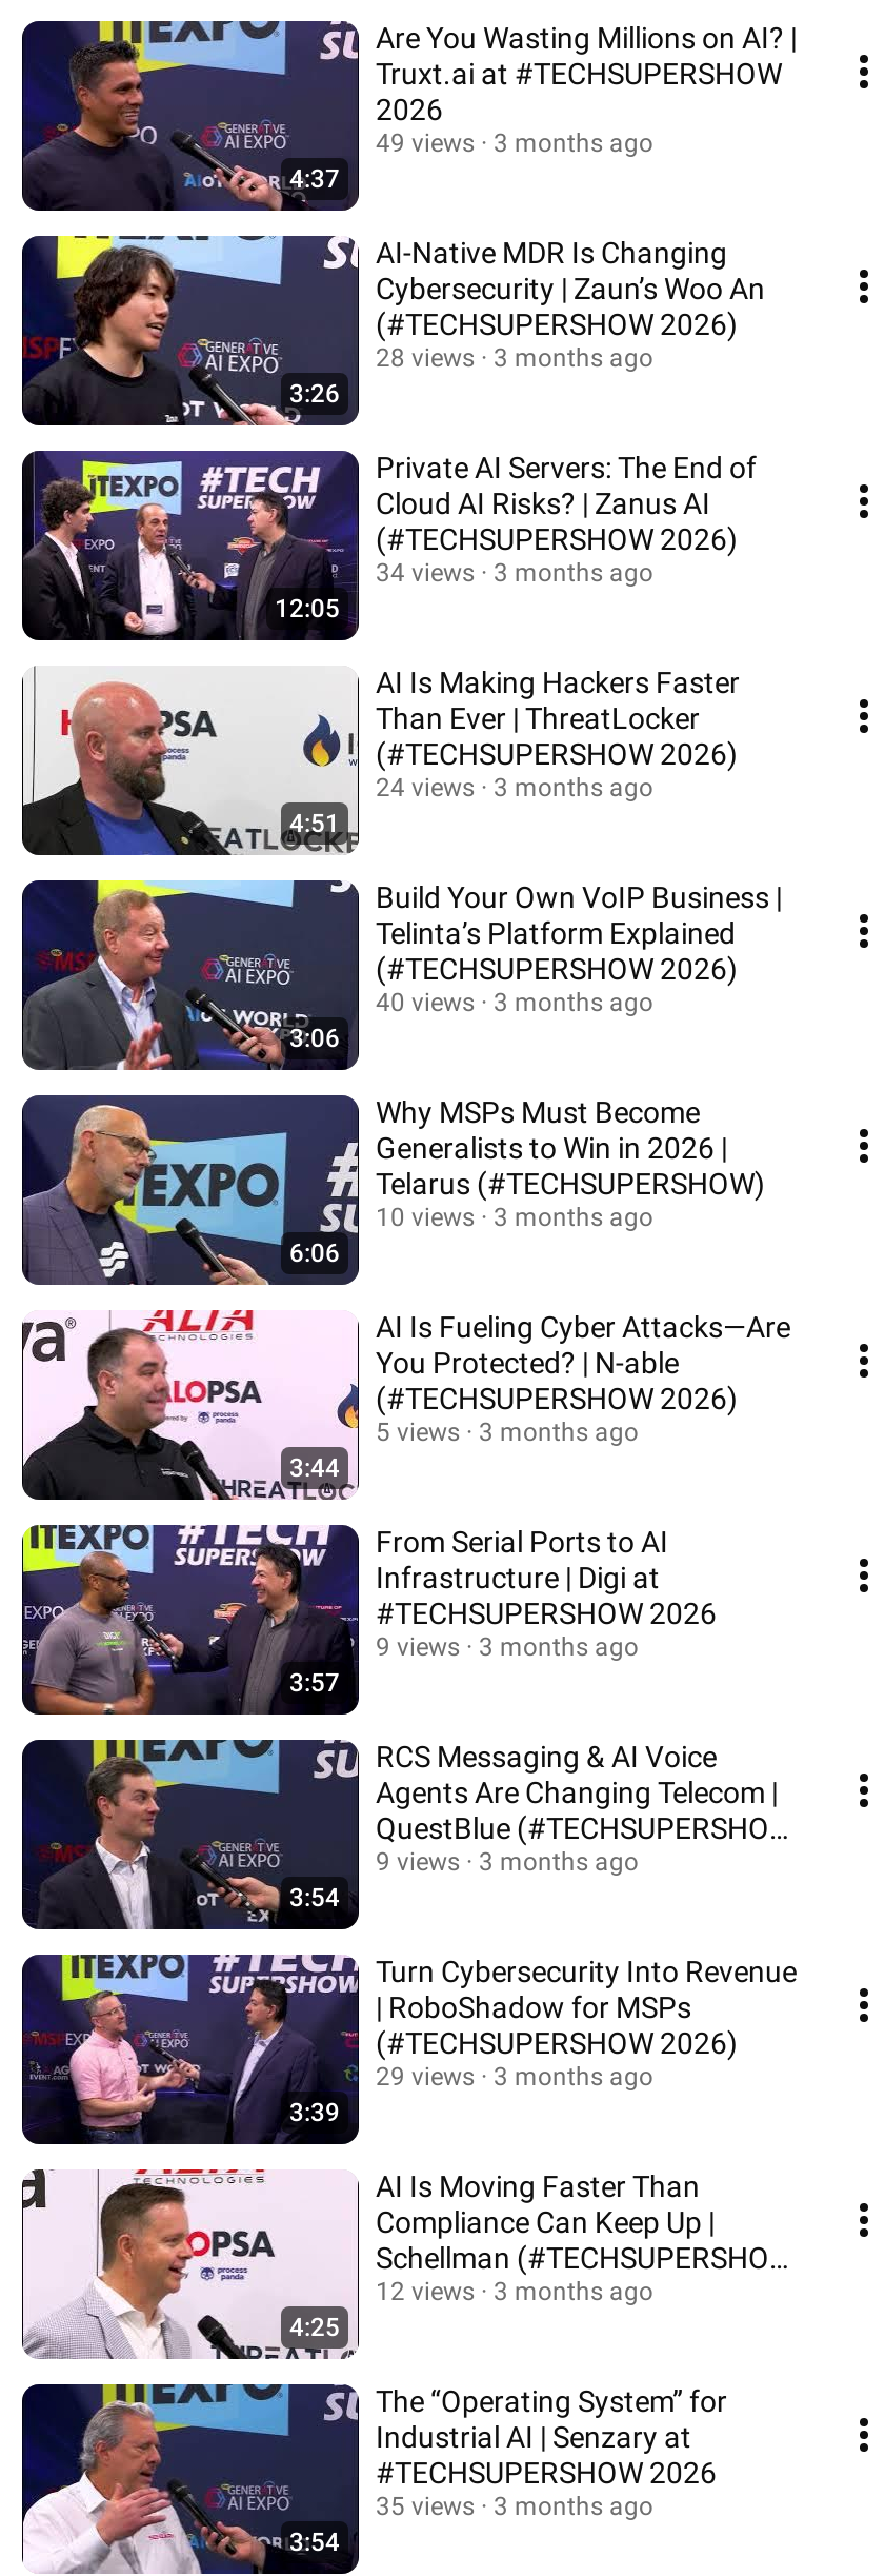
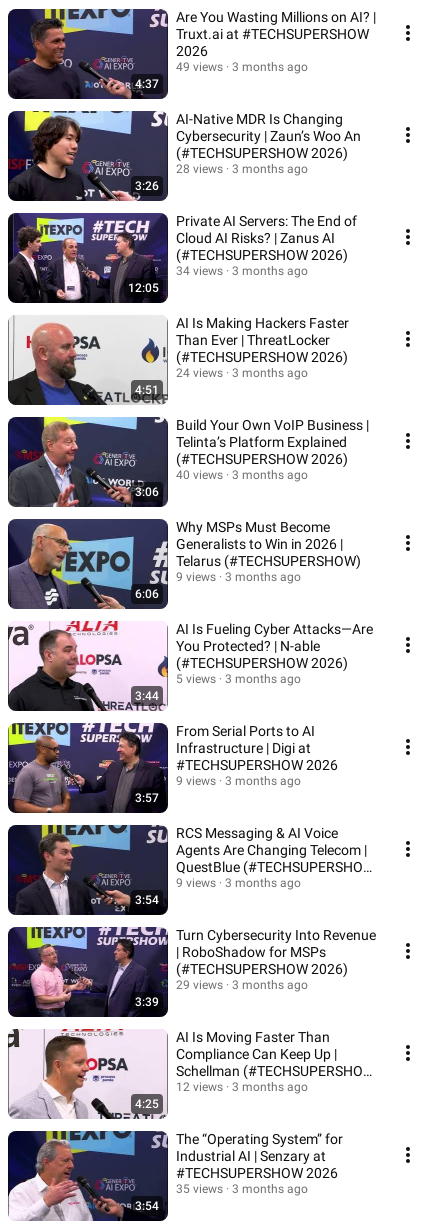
- 10 views 3 months ago
+ 9 views 3 months ago
